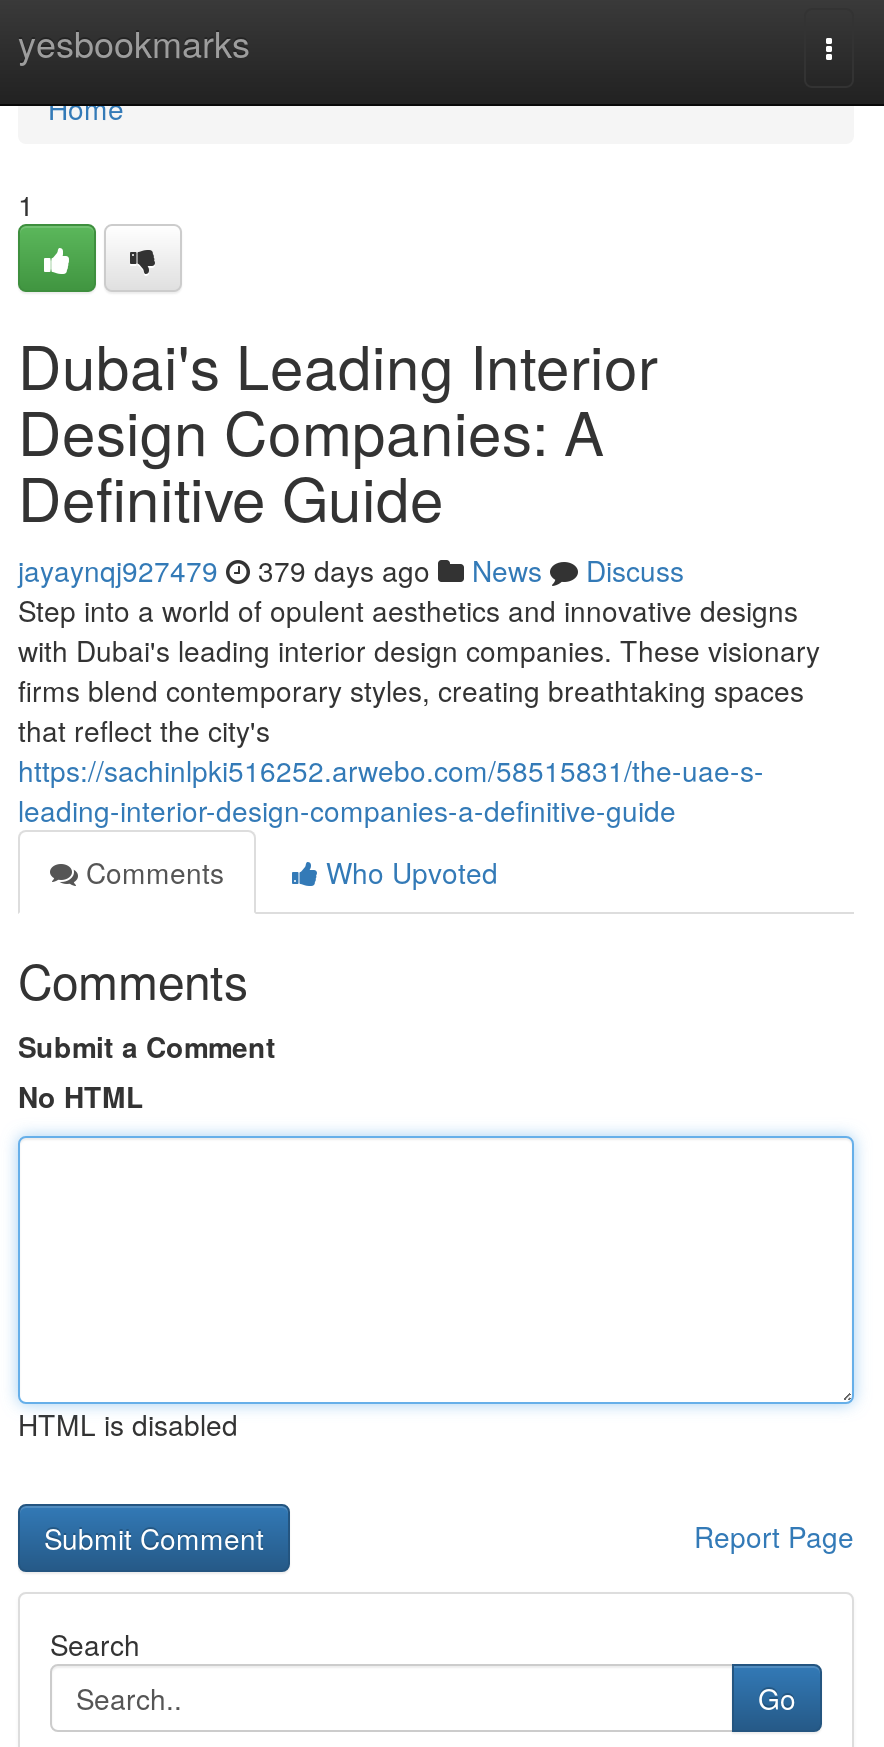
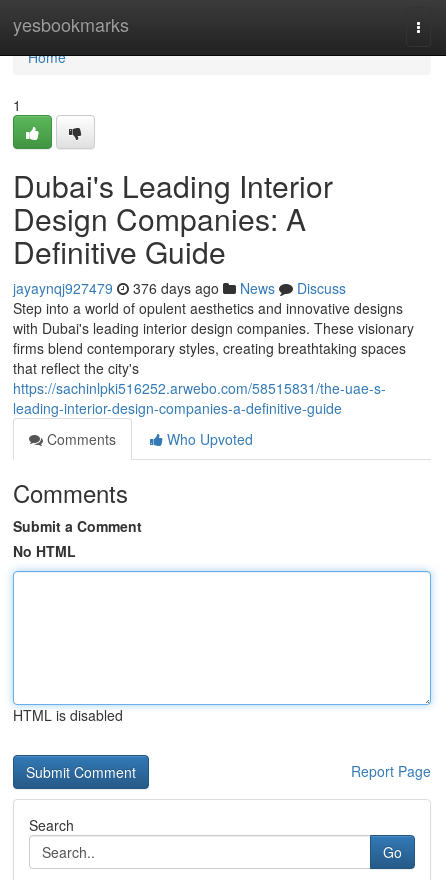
- jayaynqj927479 379 days ago News Discuss
+ jayaynqj927479 376 days ago News Discuss
